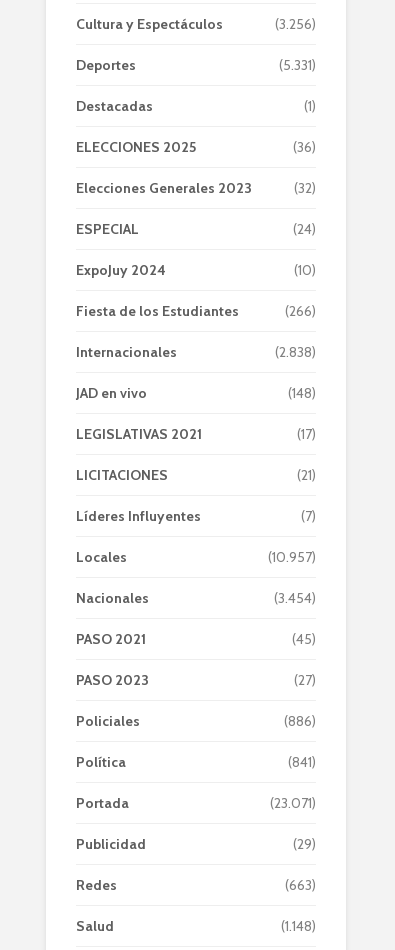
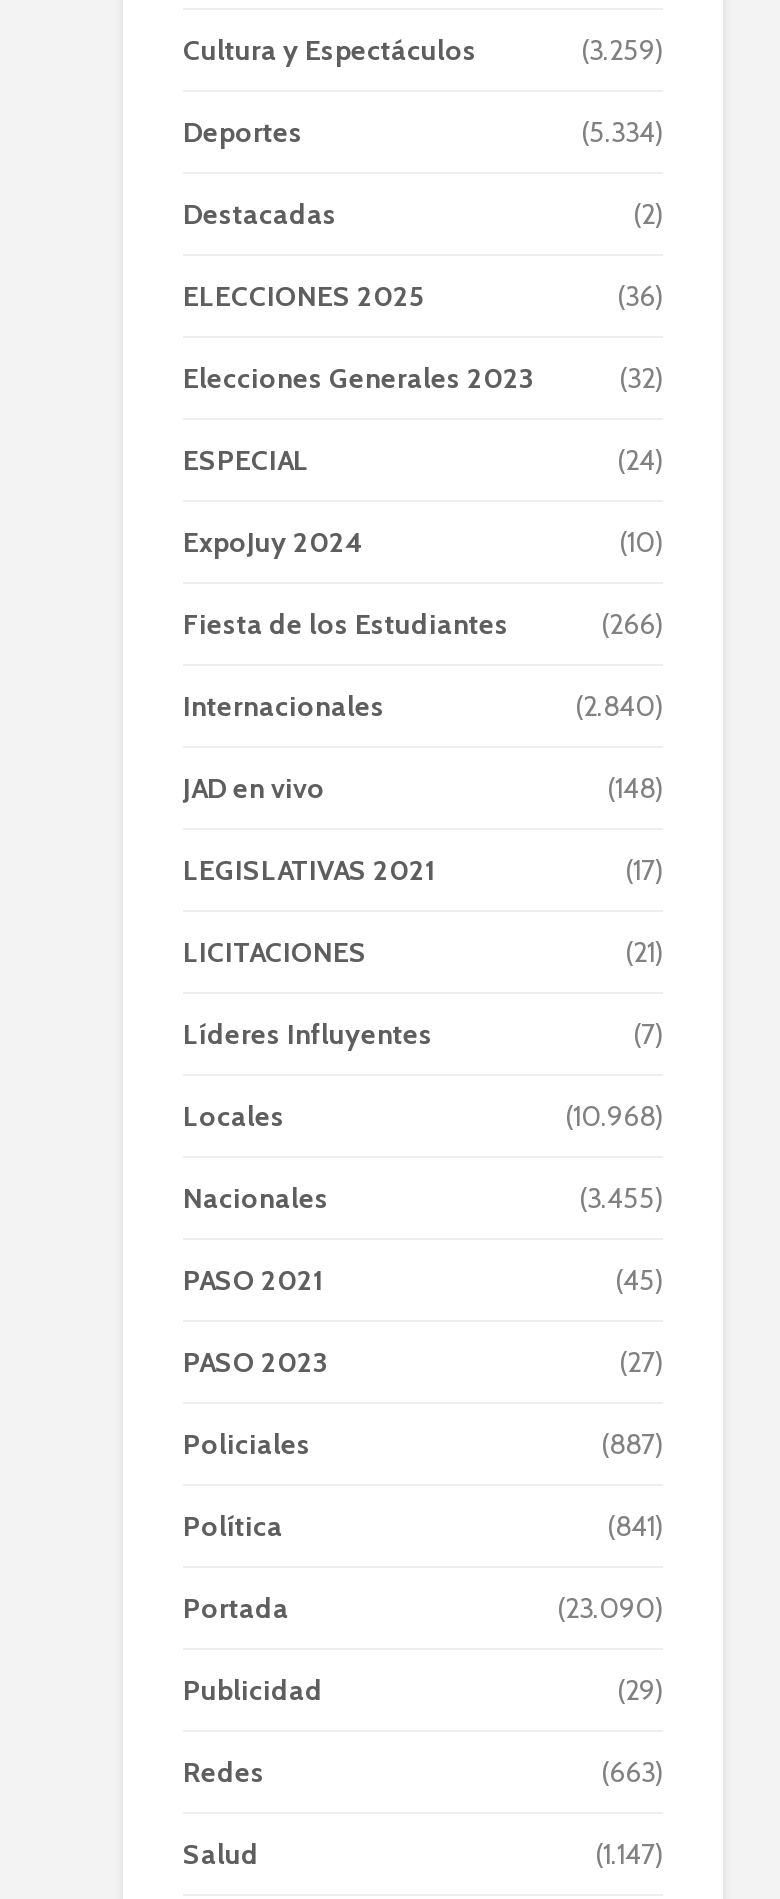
- (3.256)
+ (3.259)

- (5.331)
+ (5.334)

- (1)
+ (2)

- (2.838)
+ (2.840)

- (10.957)
+ (10.968)

- (3.454)
+ (3.455)

- (886)
+ (887)

- (23.071)
+ (23.090)

- (1.148)
+ (1.147)
